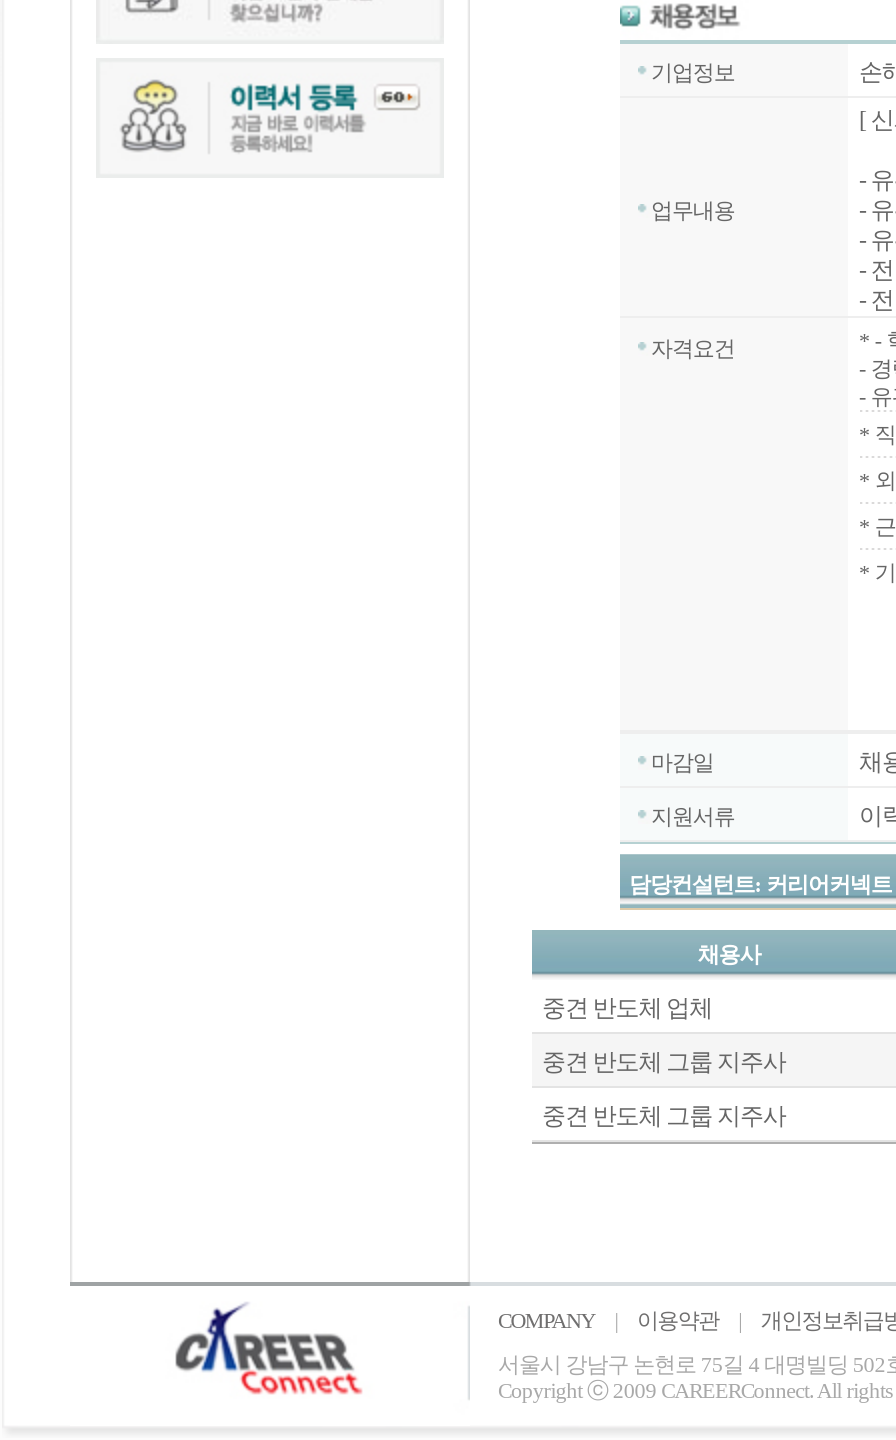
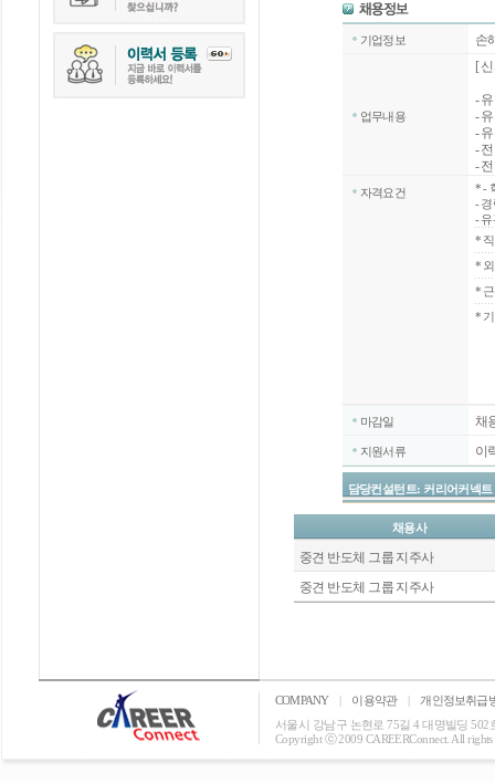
- 중견 반도체 업체
